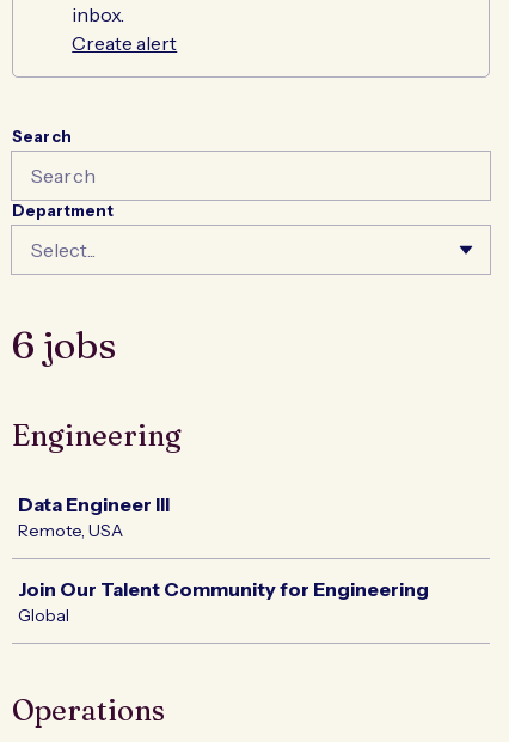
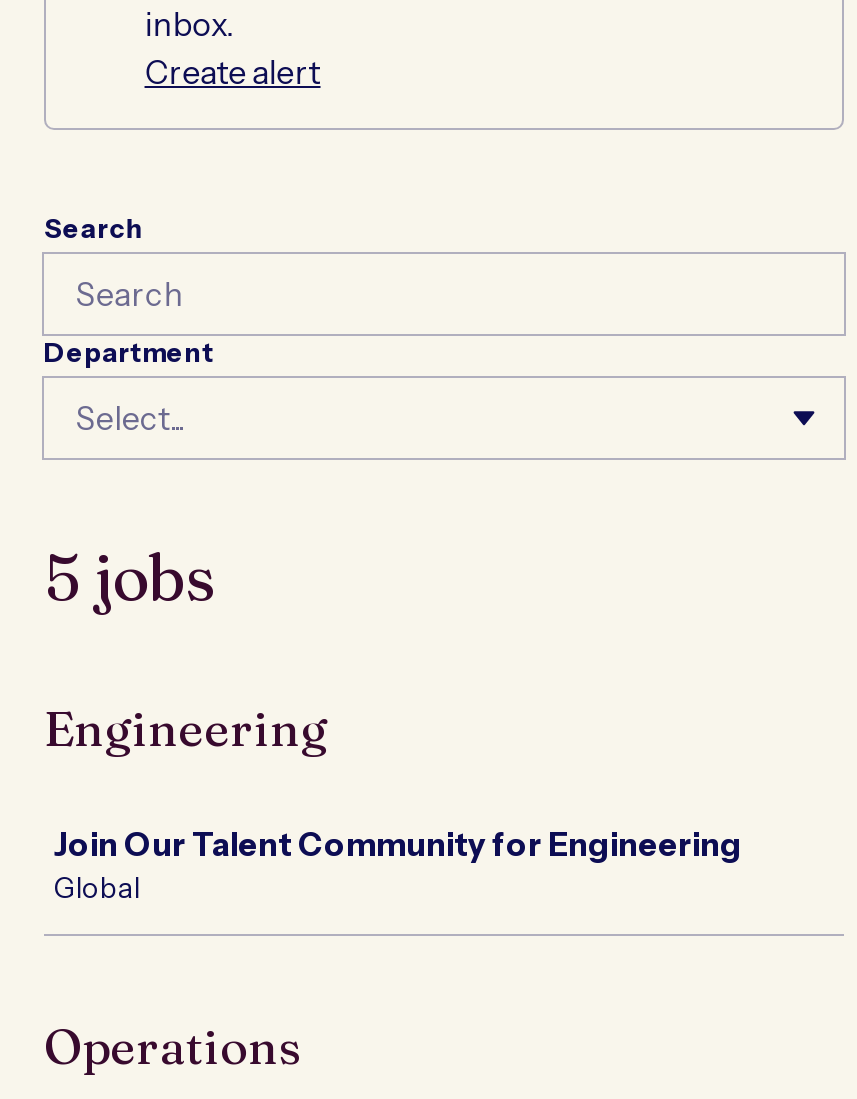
- 6 jobs
+ 5 jobs

- Data Engineer III
- Remote, USA
